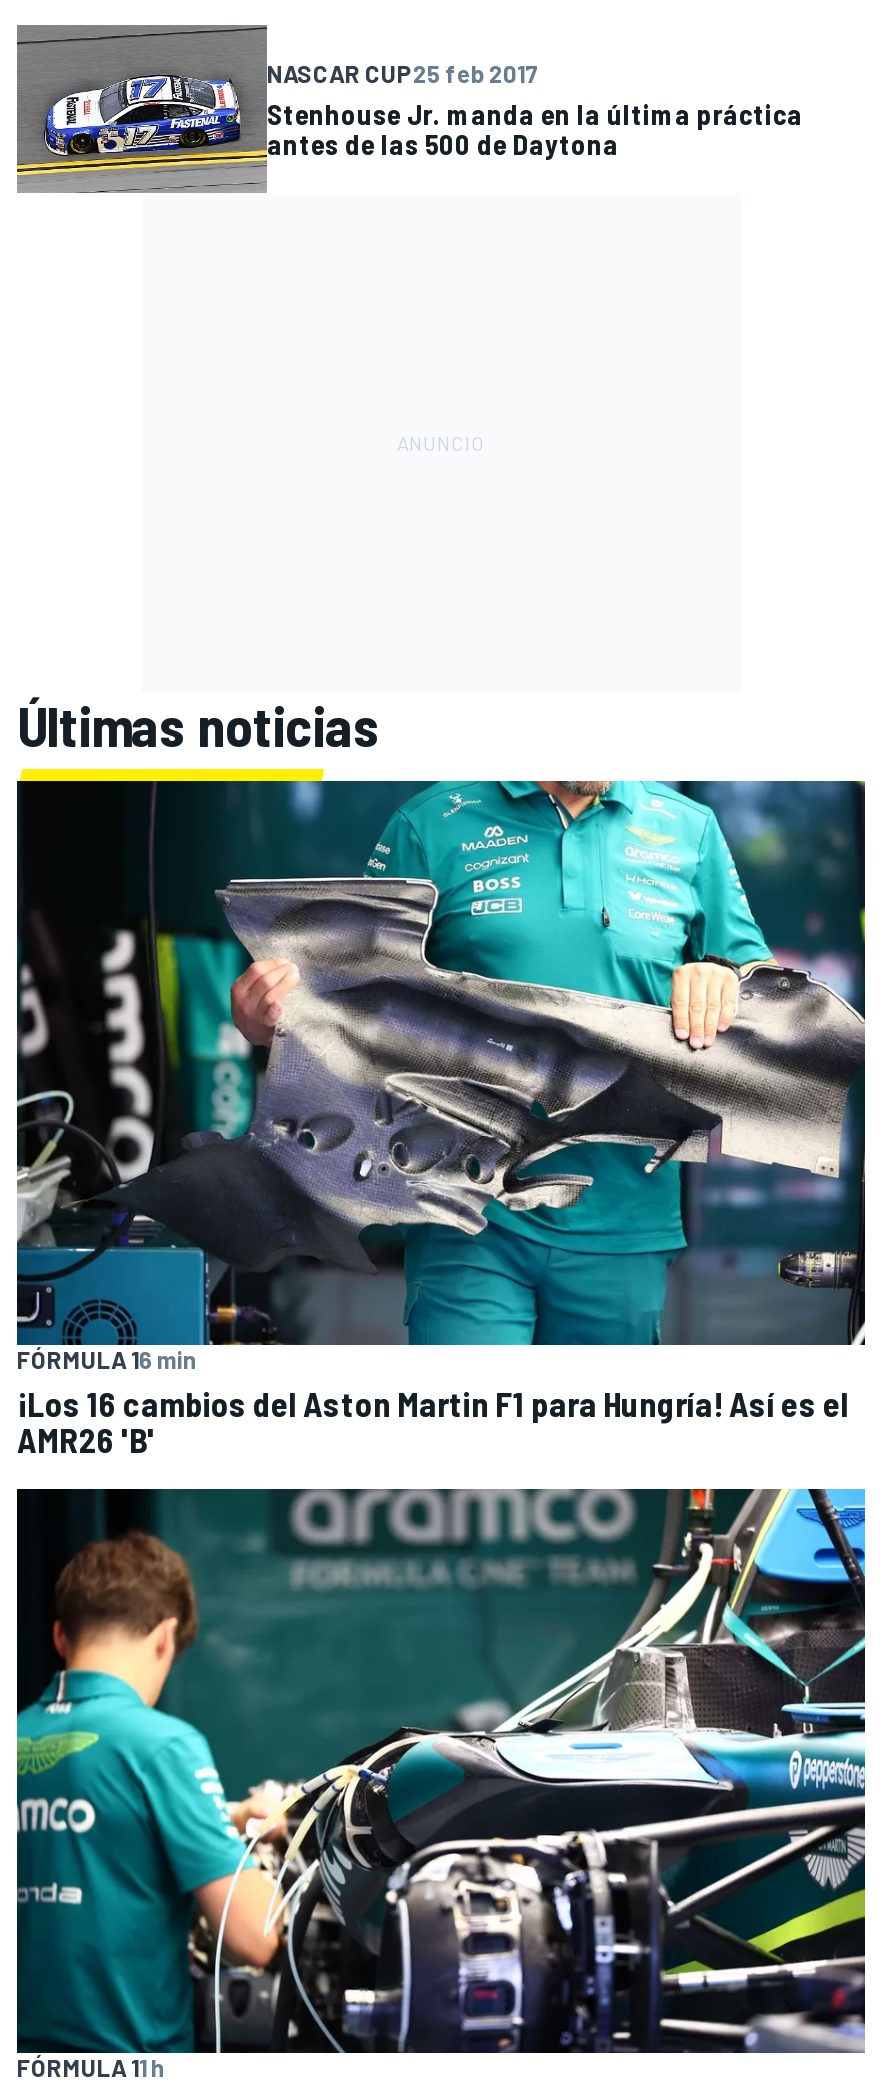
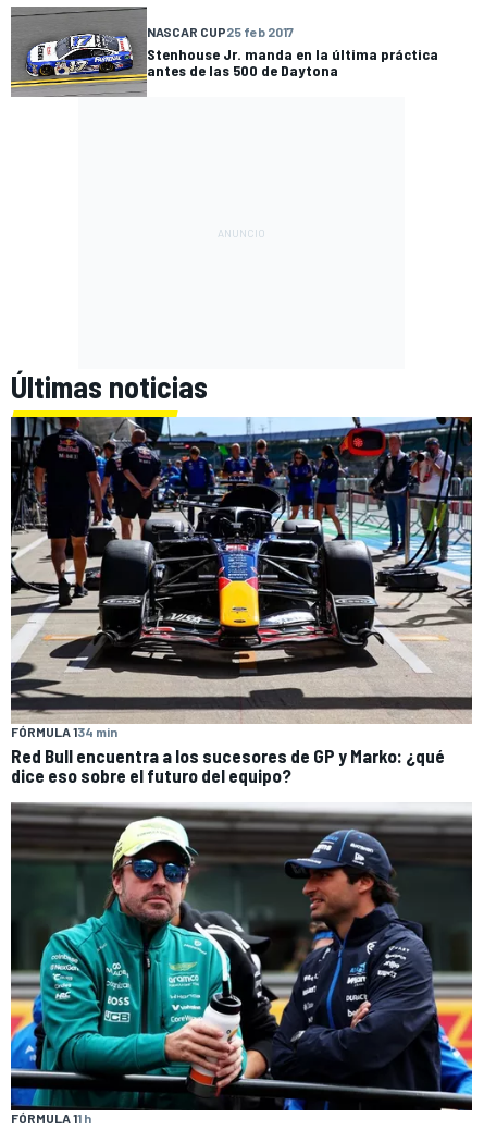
- [image]
- FÓRMULA 16 min
- ¡Los 16 cambios del Aston Martin F1 para Hungría! Así es el
- AMR26 'B'
+ [image]
+ FÓRMULA 134 min
+ Red Bull encuentra a los sucesores de GP y Marko: ¿qué
+ dice eso sobre el futuro del equipo?

- [image]
+ [image]
